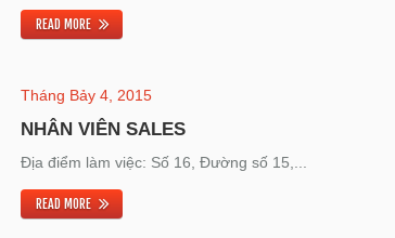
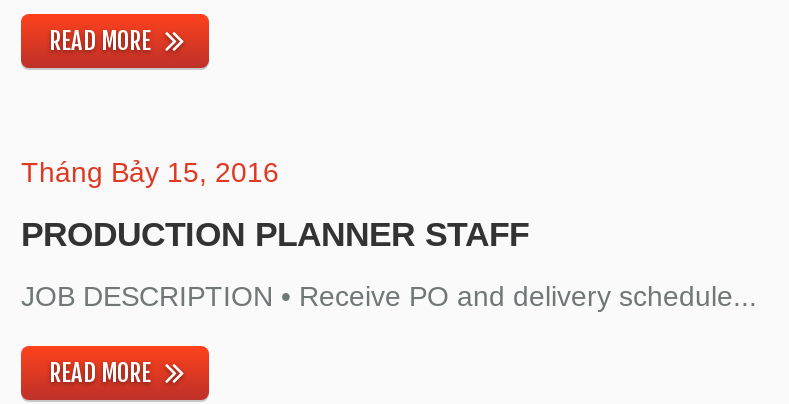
- Tháng Bảy 4, 2015
+ Tháng Bảy 15, 2016

- NHÂN VIÊN SALES
+ PRODUCTION PLANNER STAFF

- Địa điểm làm việc: Số 16, Đường số 15,...
+ JOB DESCRIPTION • Receive PO and delivery schedule...
